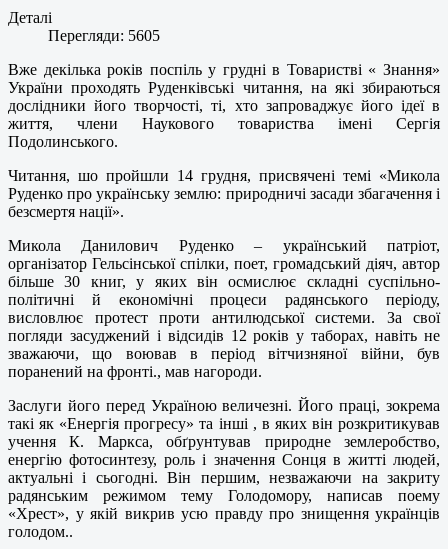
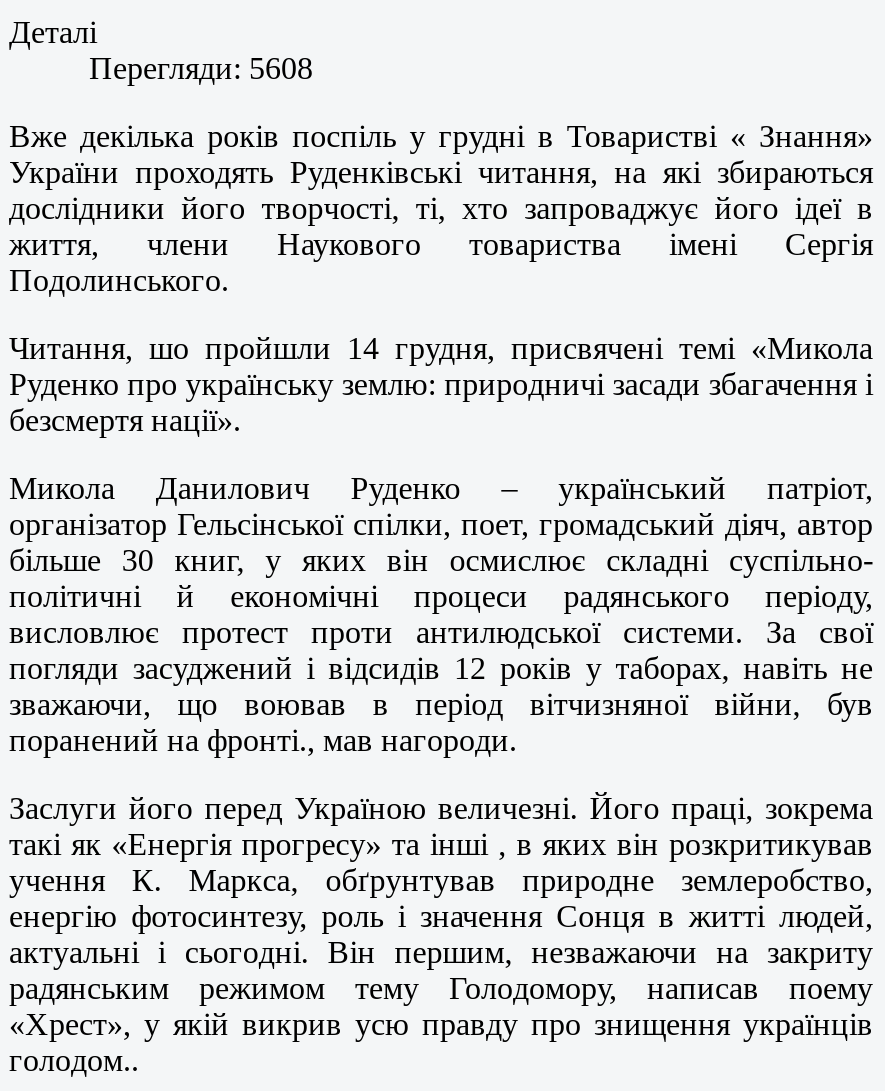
- Перегляди: 5605
+ Перегляди: 5608
